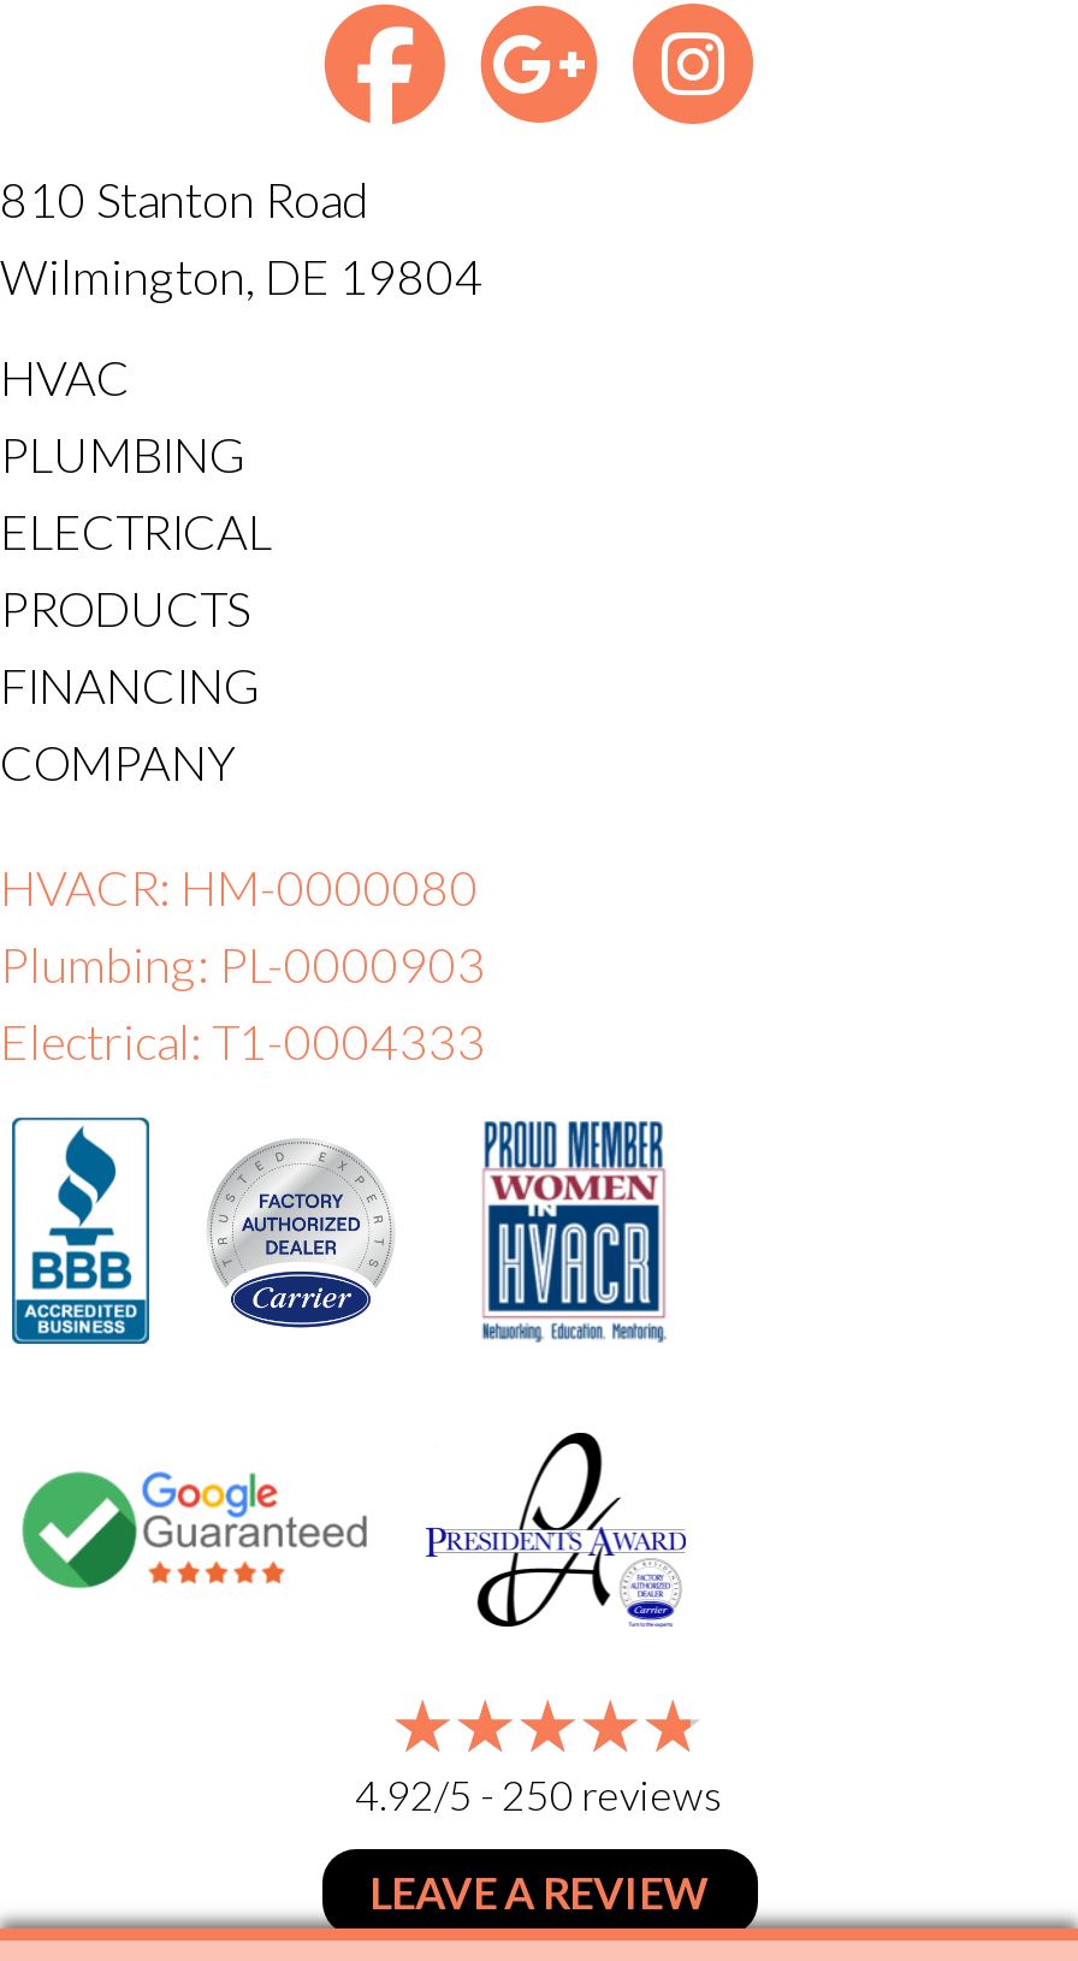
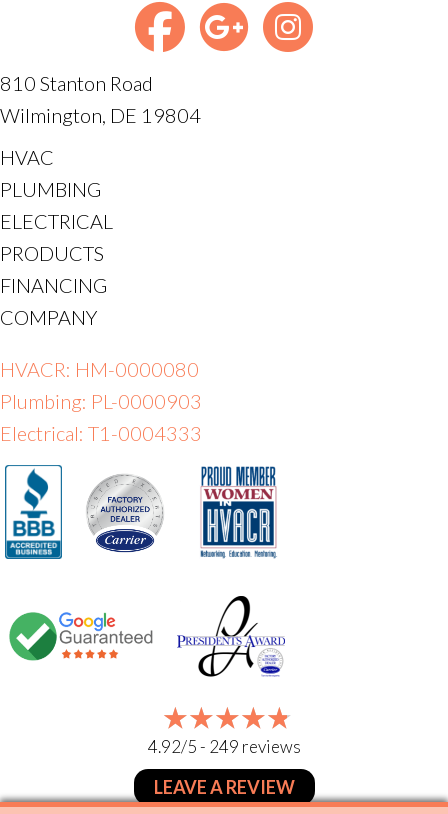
- 4.92/5 - 250 reviews
+ 4.92/5 - 249 reviews
